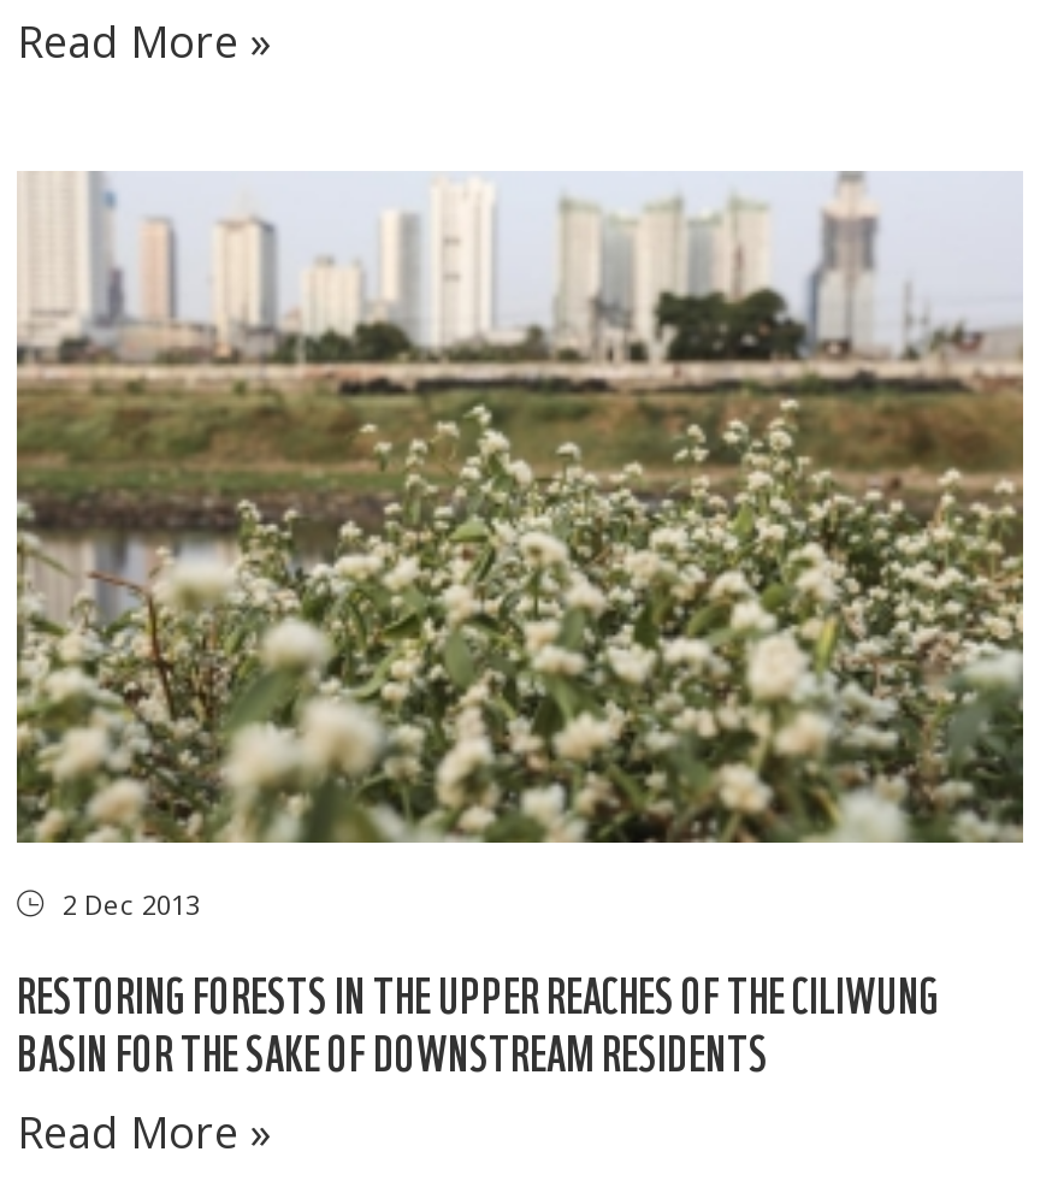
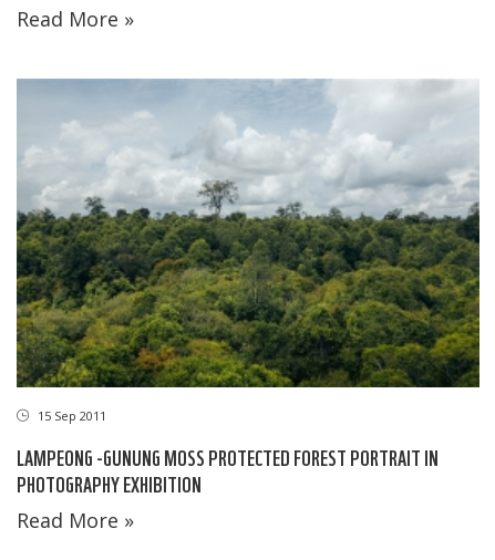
- [image]
- 2 Dec 2013
+ [image]
+ 15 Sep 2011

- RESTORING FORESTS IN THE UPPER REACHES OF THE CILIWUNG
- BASIN FOR THE SAKE OF DOWNSTREAM RESIDENTS
+ LAMPEONG -GUNUNG MOSS PROTECTED FOREST PORTRAIT IN
+ PHOTOGRAPHY EXHIBITION
